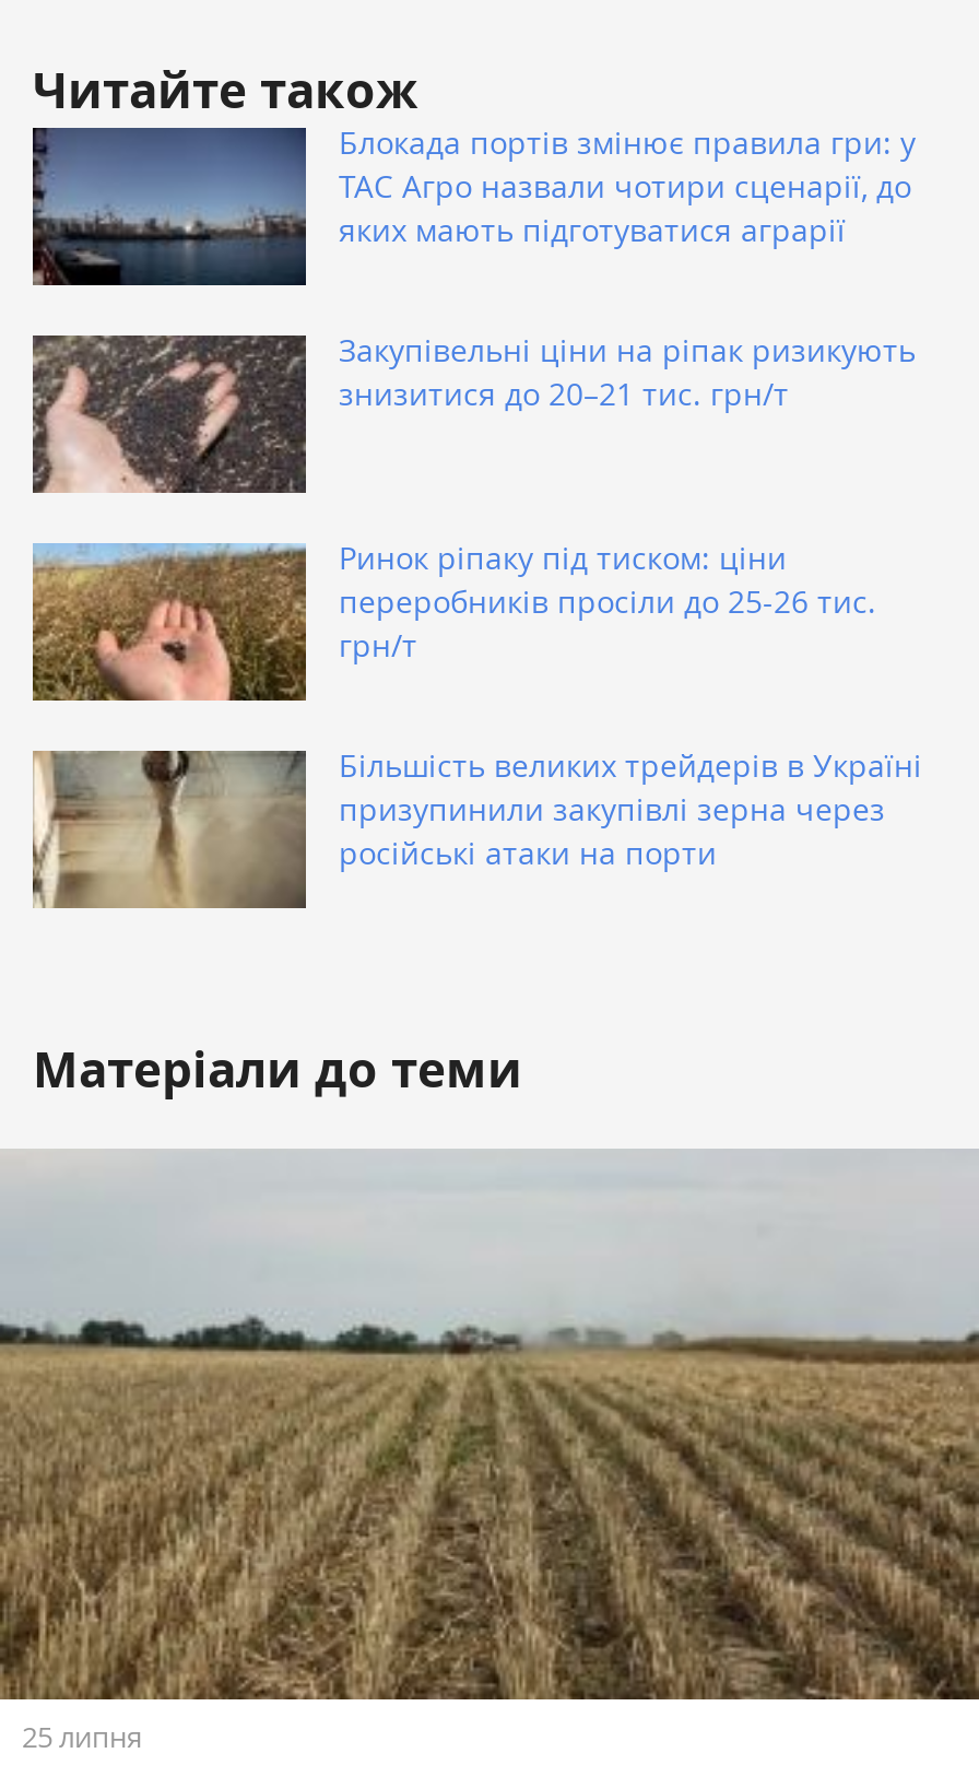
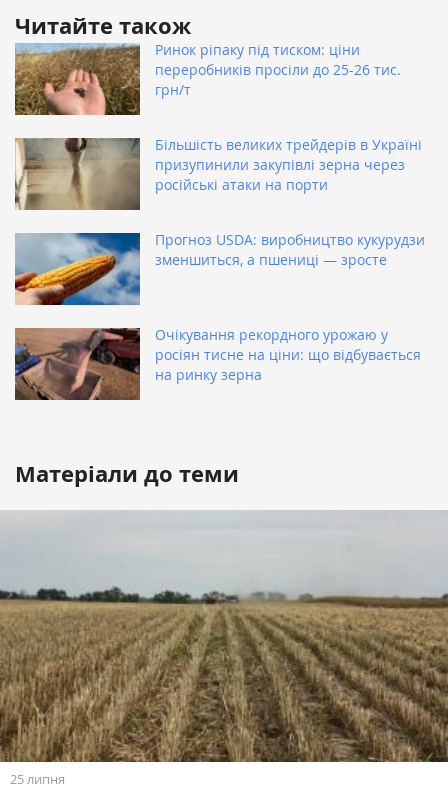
- [image]
- Блокада портів змінює правила гри: у
- ТАС Агро назвали чотири сценарії, до
- яких мають підготуватися аграрії
- Закупівельні ціни на ріпак ризикують
- знизитися до 20–21 тис. грн/т

- [image]

moved up: [image] | Ринок ріпаку під тиском: ціни | переробників просіли до 25-26 тис. | грн/т | Більшість великих трейдерів в Україні | призупинили закупівлі зерна через | російські атаки на порти

+ [image]
+ Прогноз USDA: виробництво кукурудзи
+ зменшиться, а пшениці — зросте

+ [image]
+ Очікування рекордного урожаю у
+ росіян тисне на ціни: що відбувається
+ на ринку зерна
